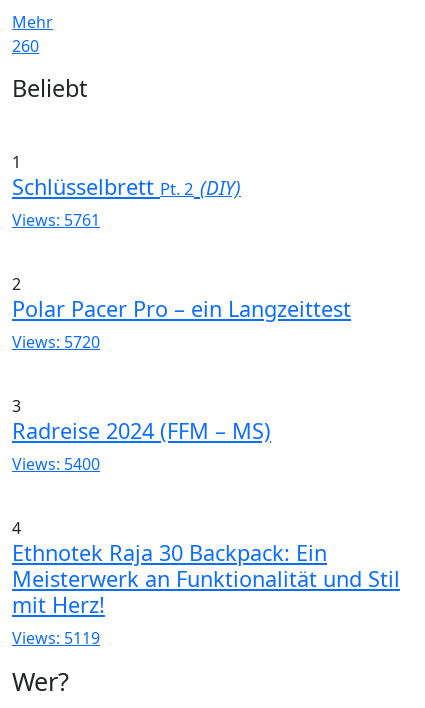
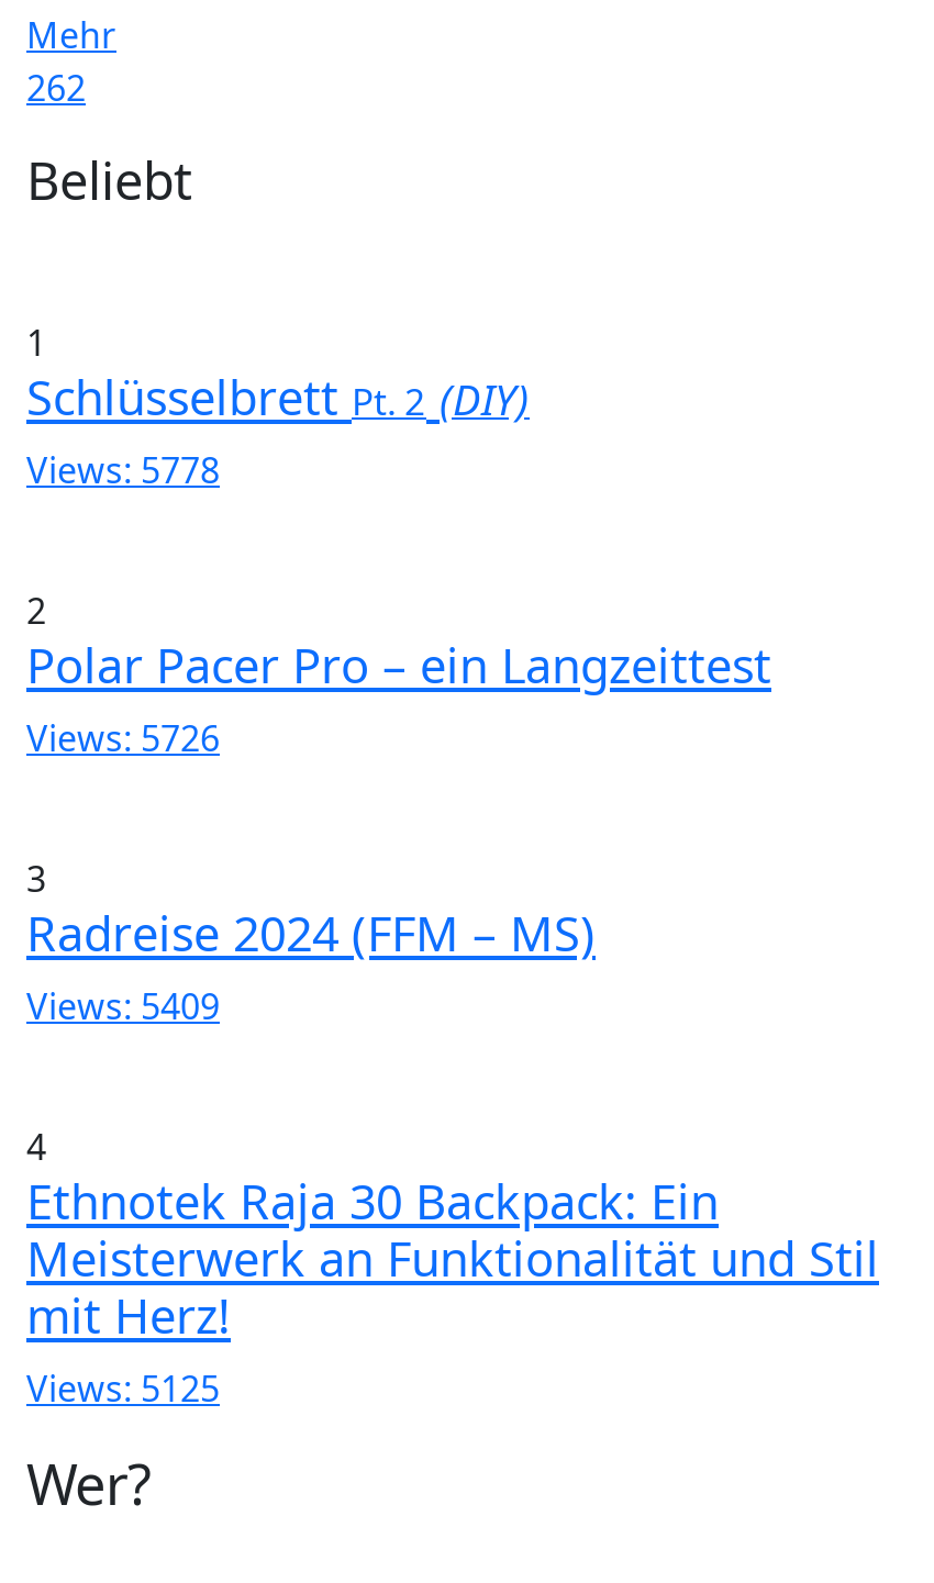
- 260
+ 262

- Views: 5761
+ Views: 5778

- Views: 5720
+ Views: 5726

- Views: 5400
+ Views: 5409

- Views: 5119
+ Views: 5125
